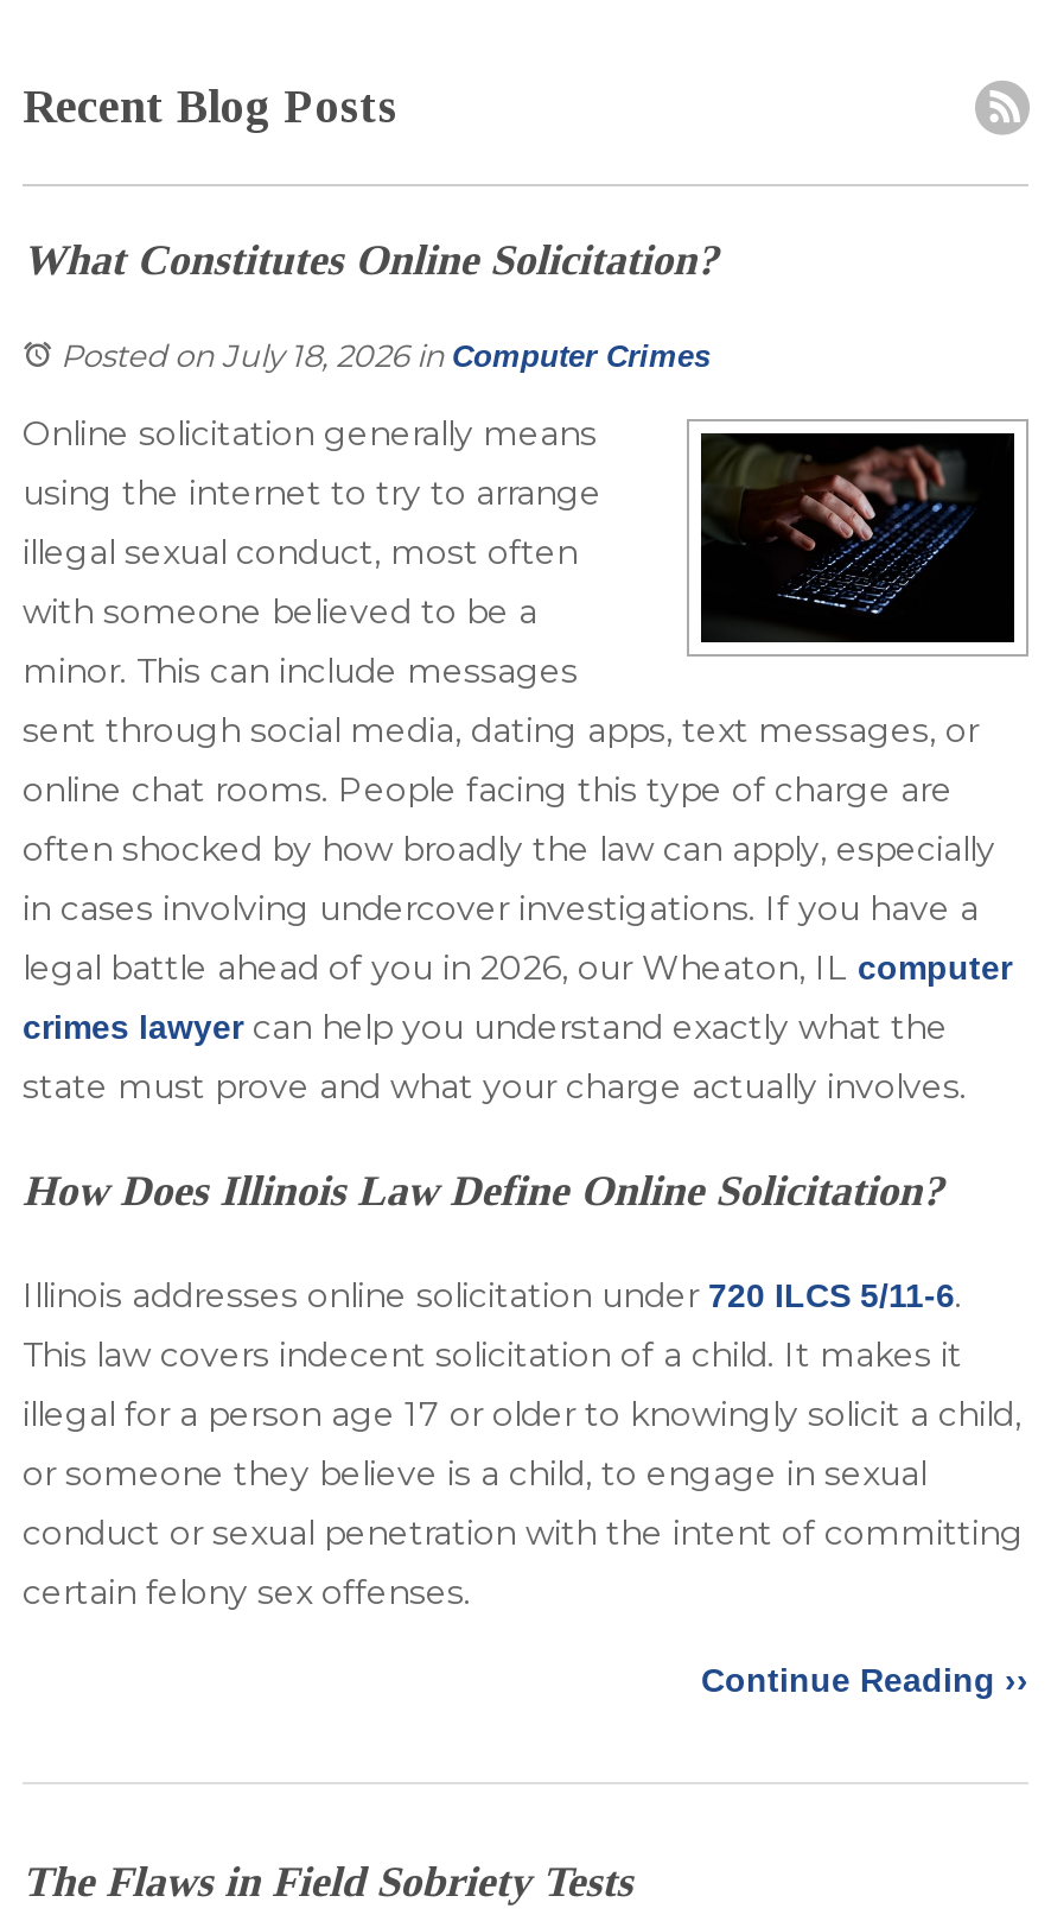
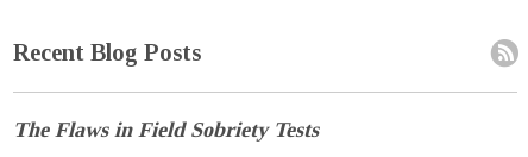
- [image]
- What Constitutes Online Solicitation?
- Posted on July 18, 2026 in Computer Crimes
- Online solicitation generally means
- using the internet to try to arrange
- illegal sexual conduct, most often
- with someone believed to be a
- minor. This can include messages
- sent through social media, dating apps, text messages, or
- online chat rooms. People facing this type of charge are
- often shocked by how broadly the law can apply, especially
- in cases involving undercover investigations. If you have a
- legal battle ahead of you in 2026, our Wheaton, IL computer
- crimes lawyer can help you understand exactly what the
- state must prove and what your charge actually involves.
- How Does Illinois Law Define Online Solicitation?
- Illinois addresses online solicitation under 720 ILCS 5/11-6.
- This law covers indecent solicitation of a child. It makes it
- illegal for a person age 17 or older to knowingly solicit a child,
- or someone they believe is a child, to engage in sexual
- conduct or sexual penetration with the intent of committing
- certain felony sex offenses.
- Continue Reading ››
